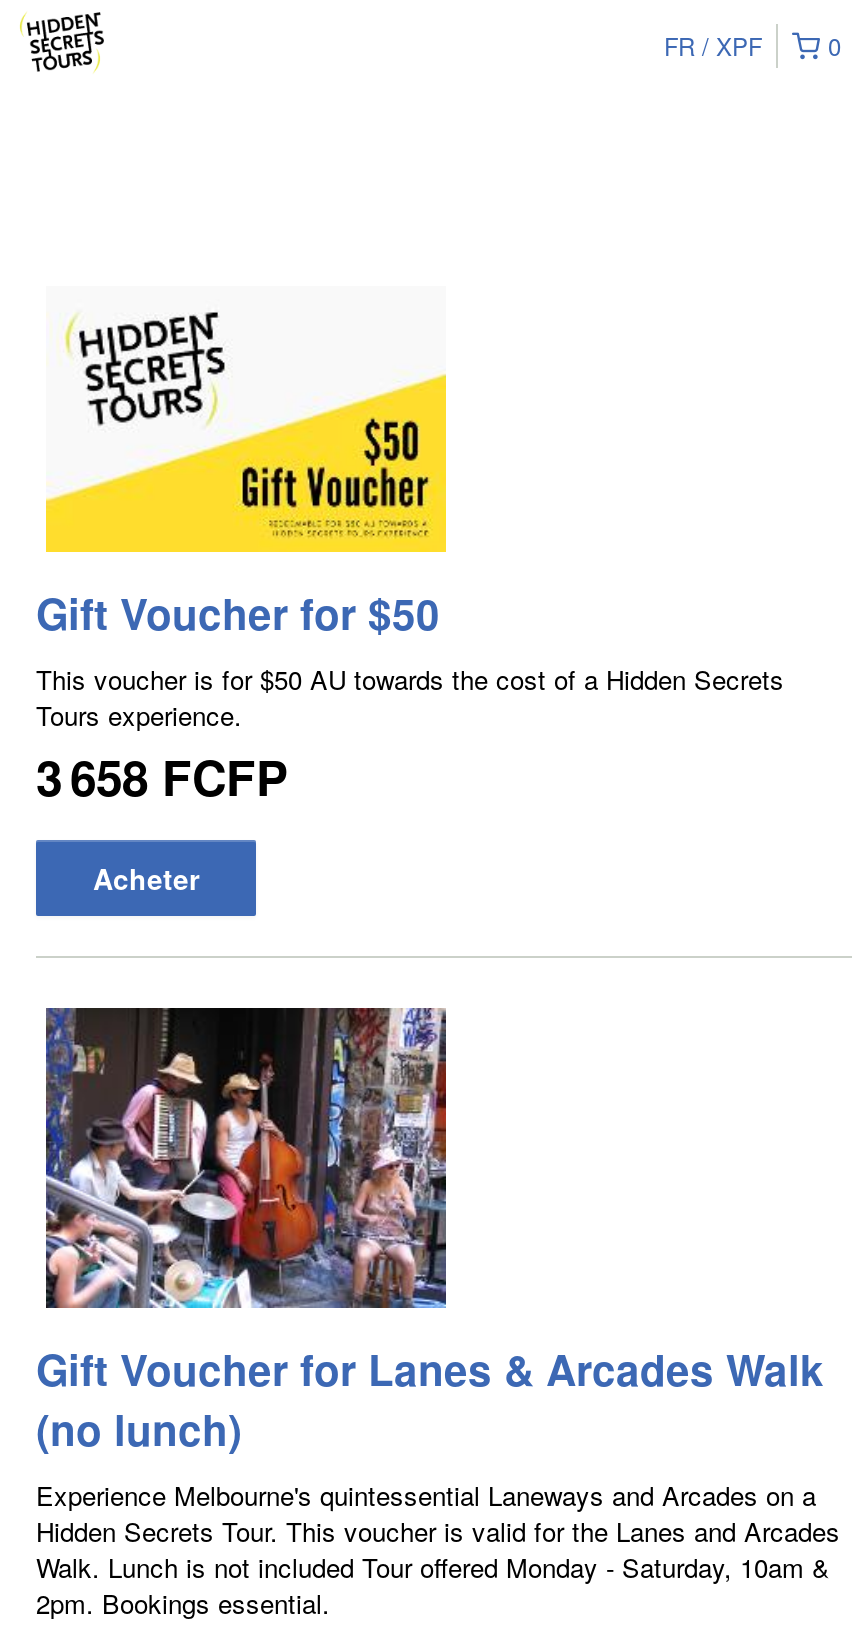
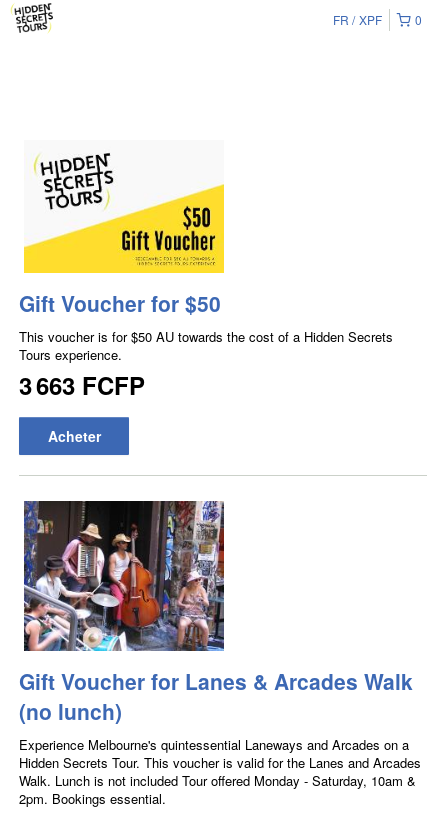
- 3 658 FCFP
+ 3 663 FCFP
